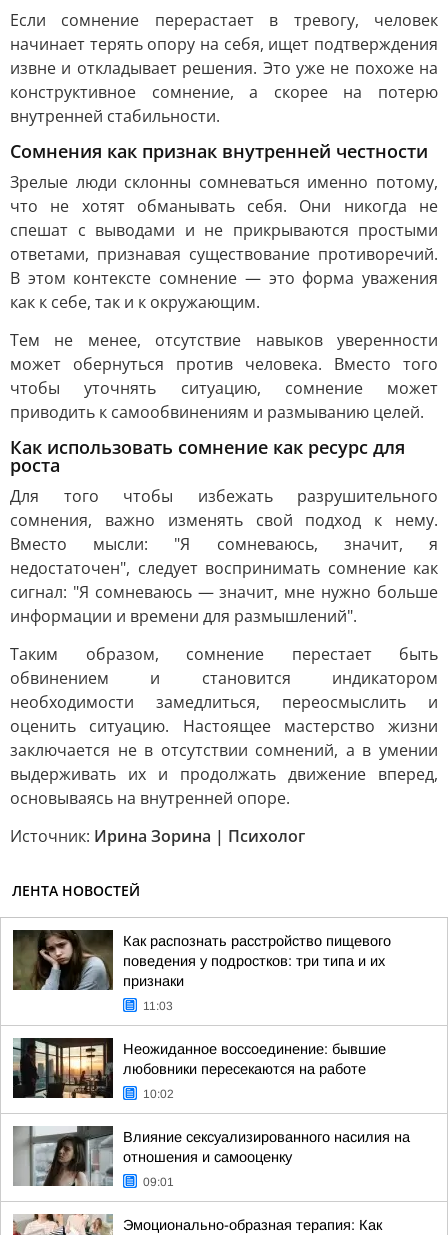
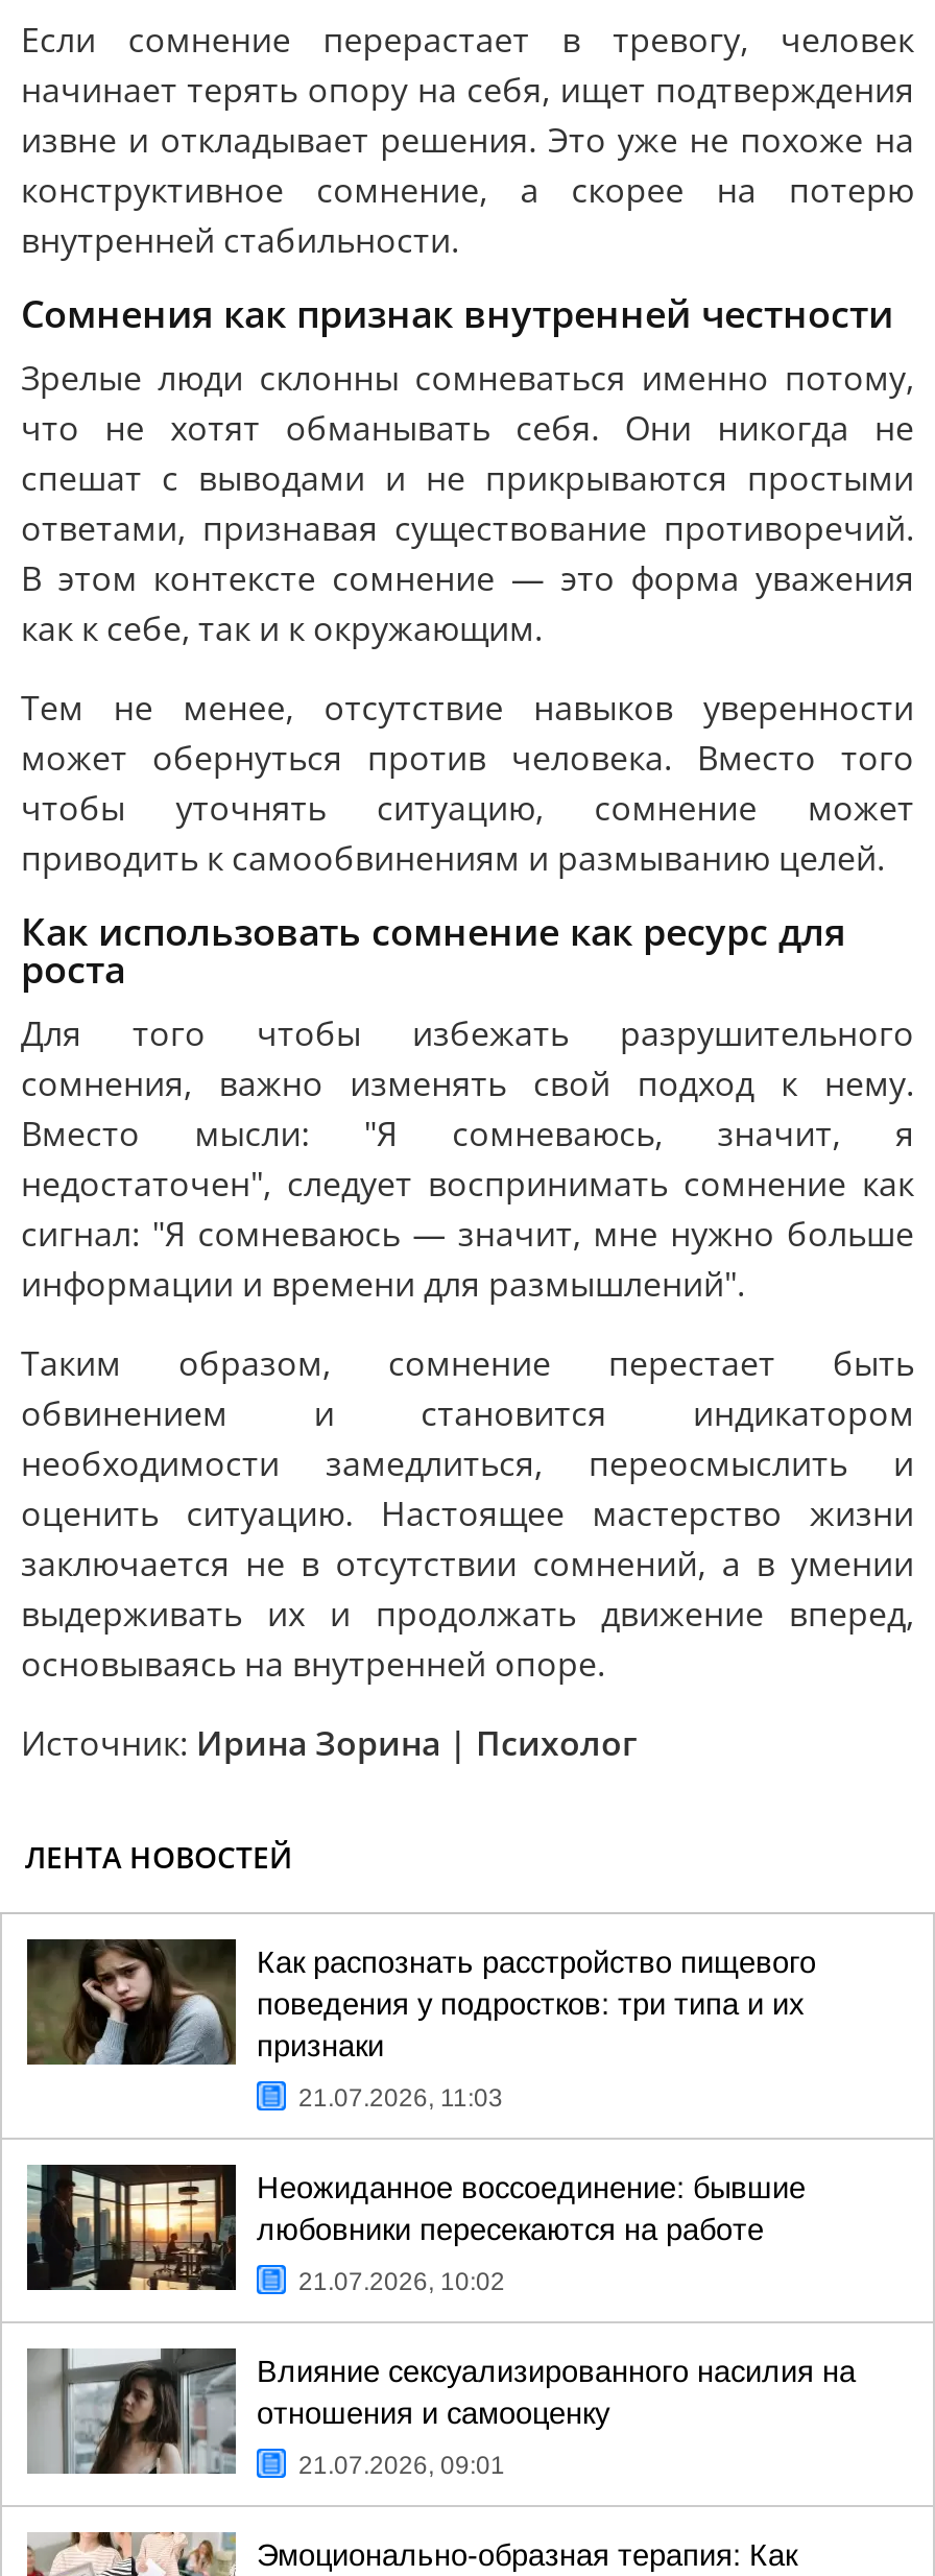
- 11:03
+ 21.07.2026, 11:03

- 10:02
+ 21.07.2026, 10:02

- 09:01
+ 21.07.2026, 09:01
